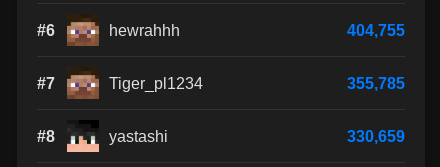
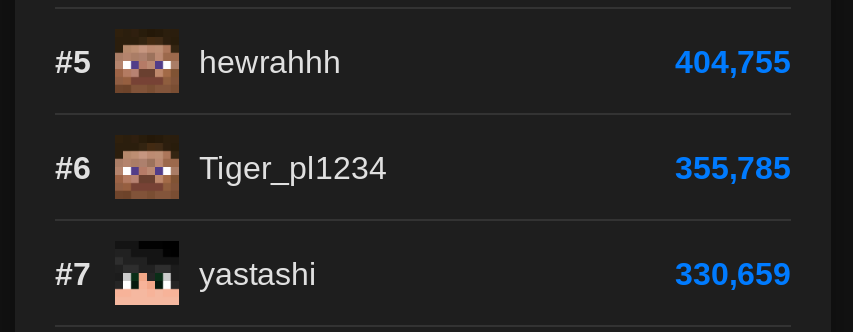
- #6
+ #5

- #7
+ #6

- #8
+ #7
